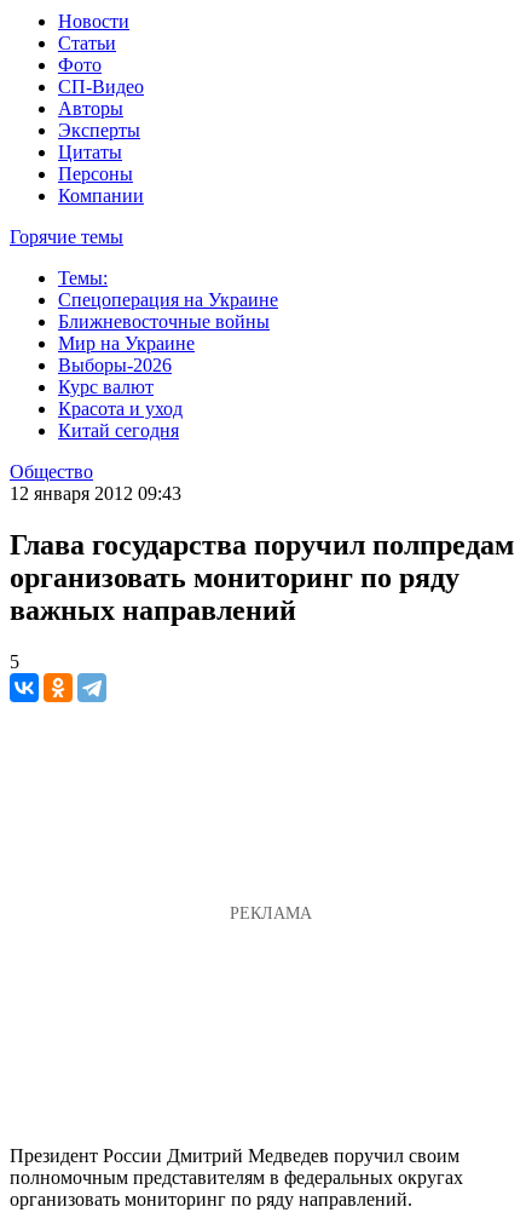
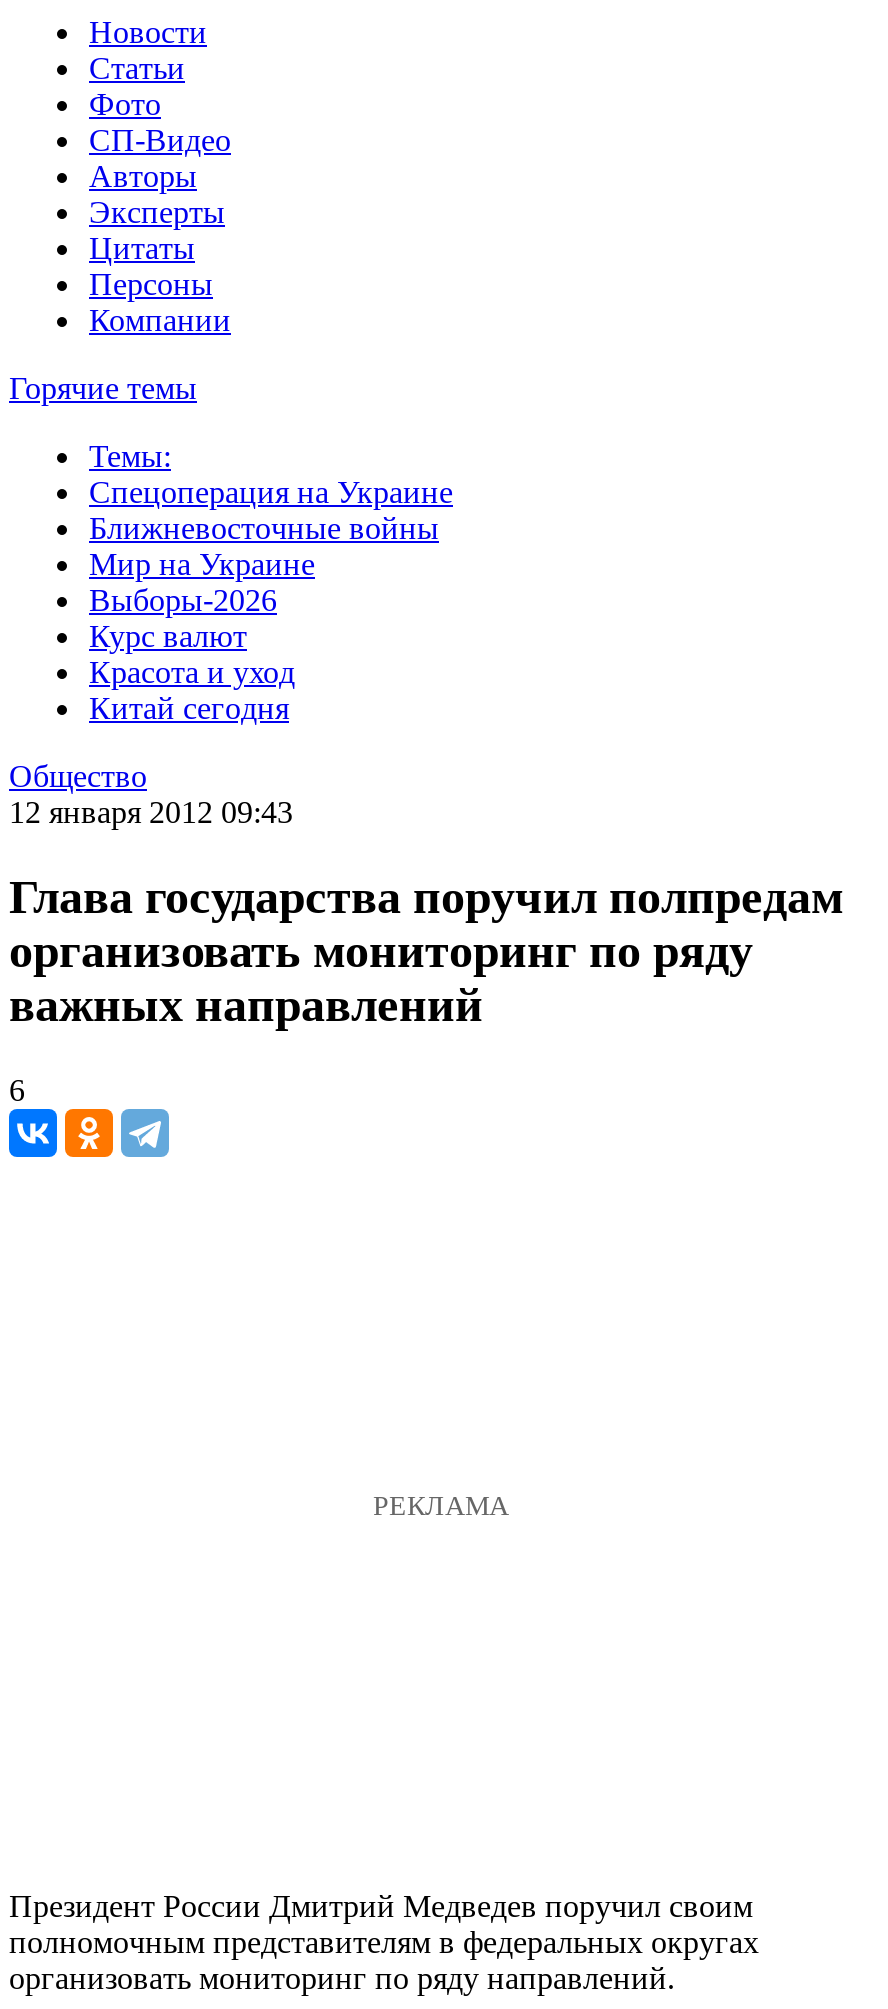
- 5
+ 6
